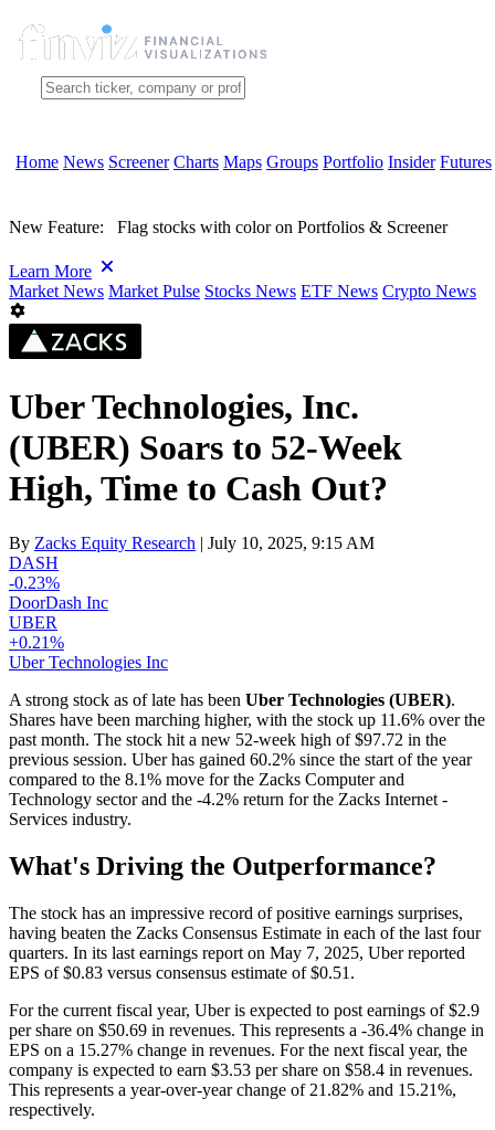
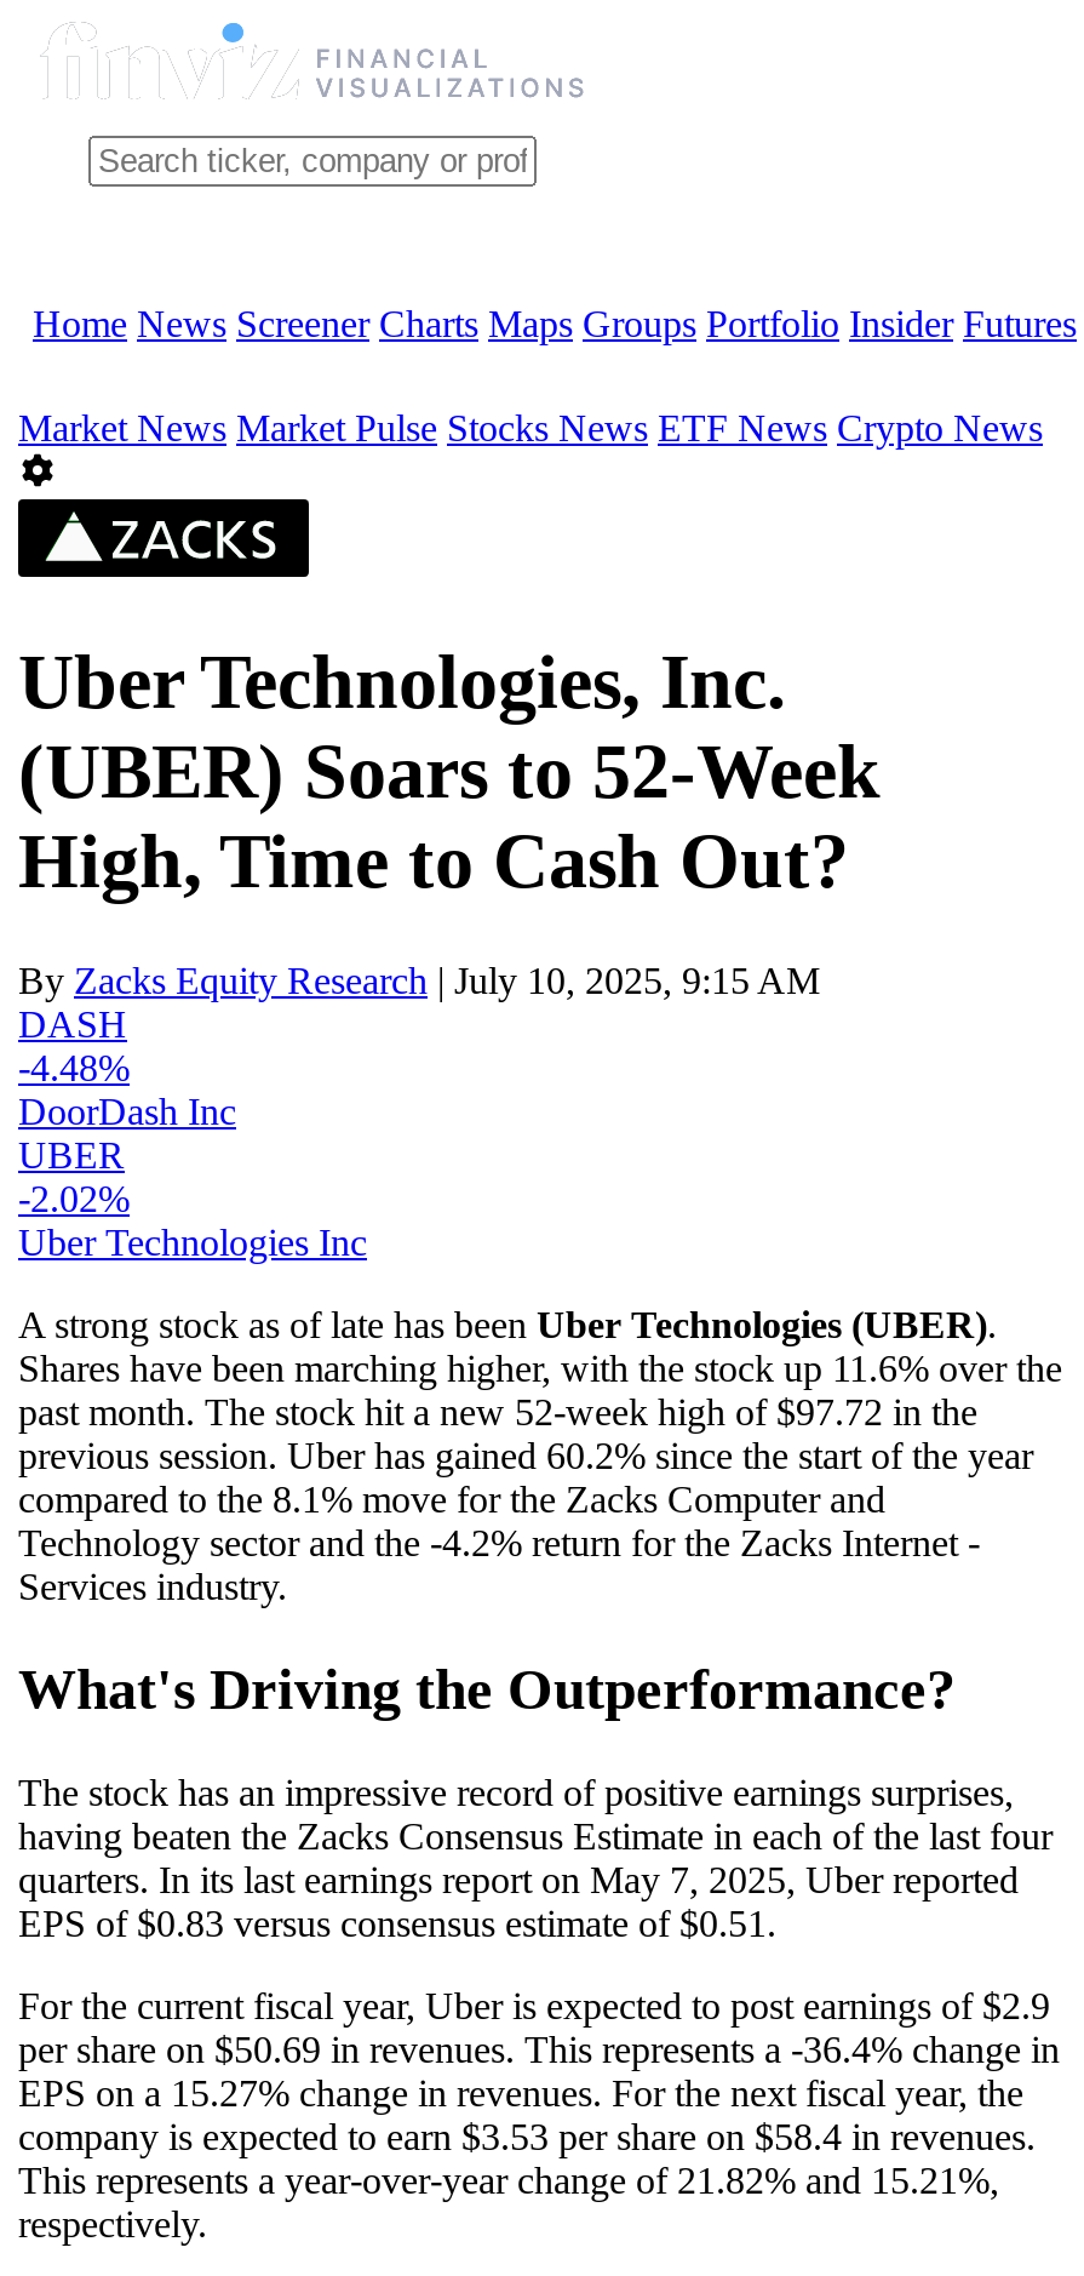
- New Feature: Flag stocks with color on Portfolios & Screener
- Learn More

- -0.23%
+ -4.48%

- +0.21%
+ -2.02%
